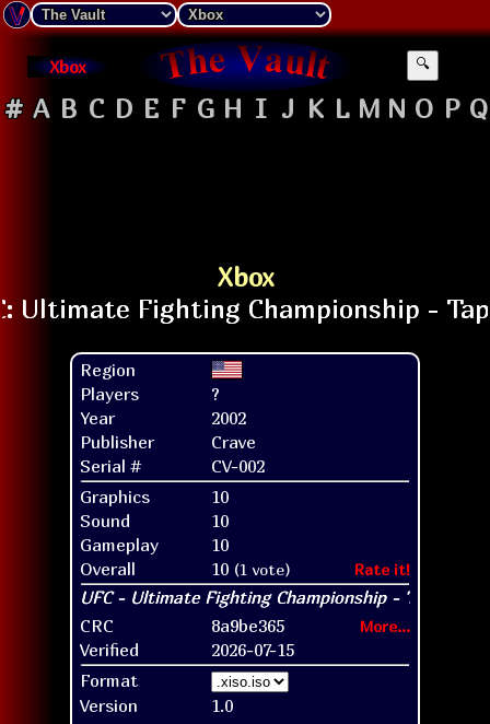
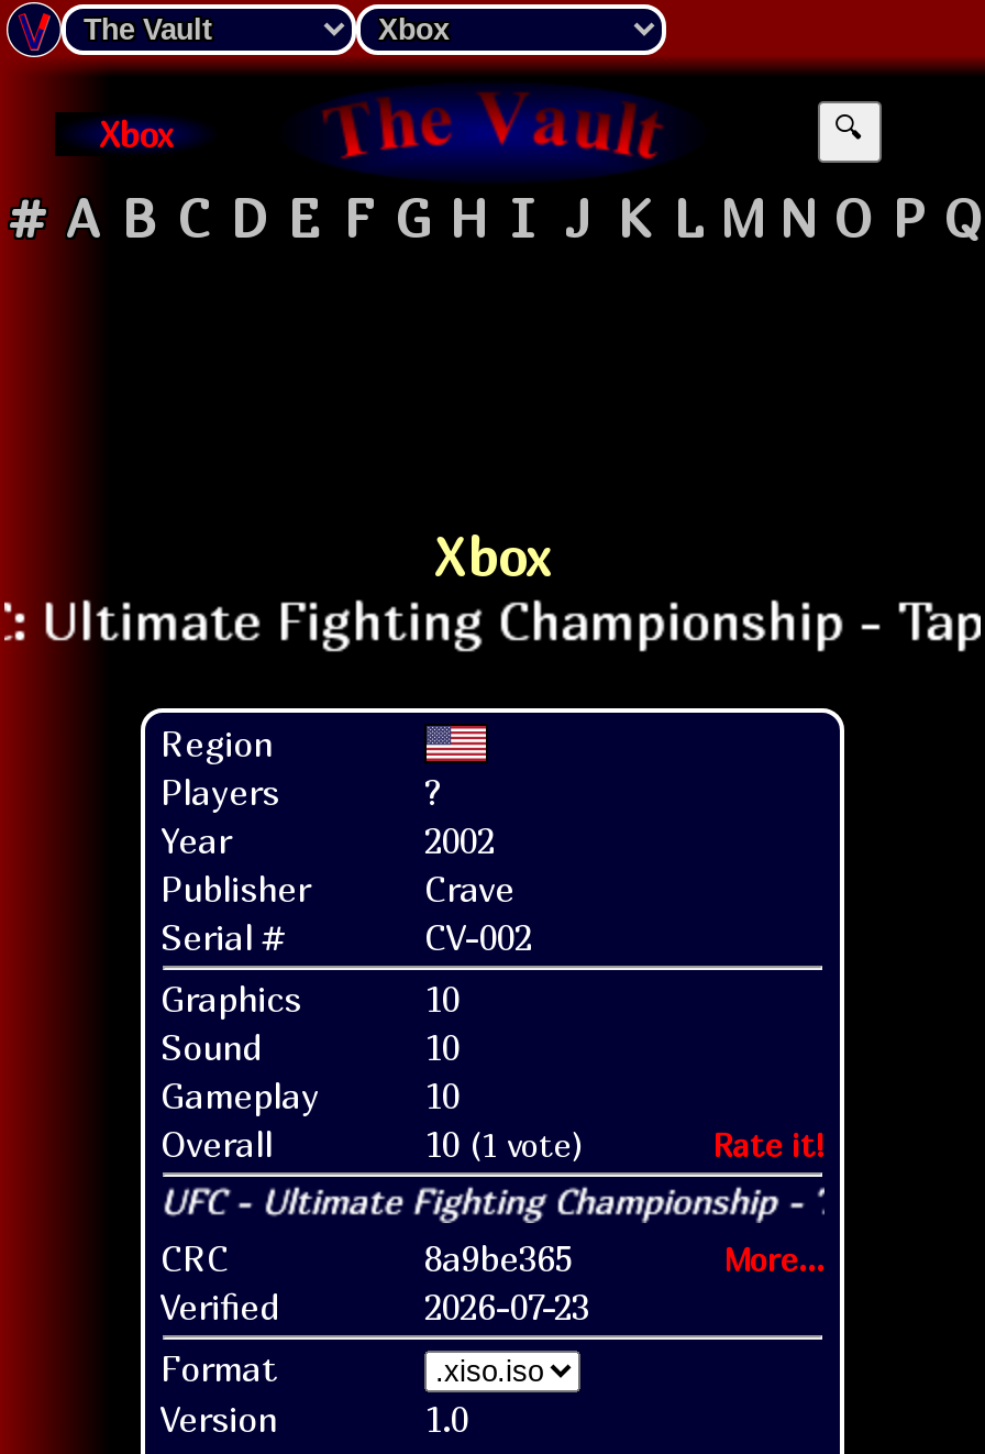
- 2026-07-15
+ 2026-07-23
